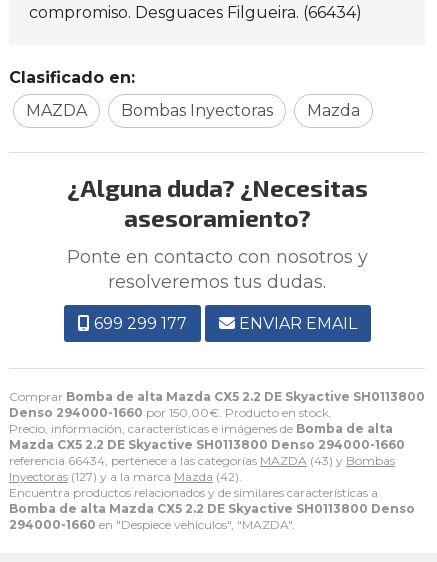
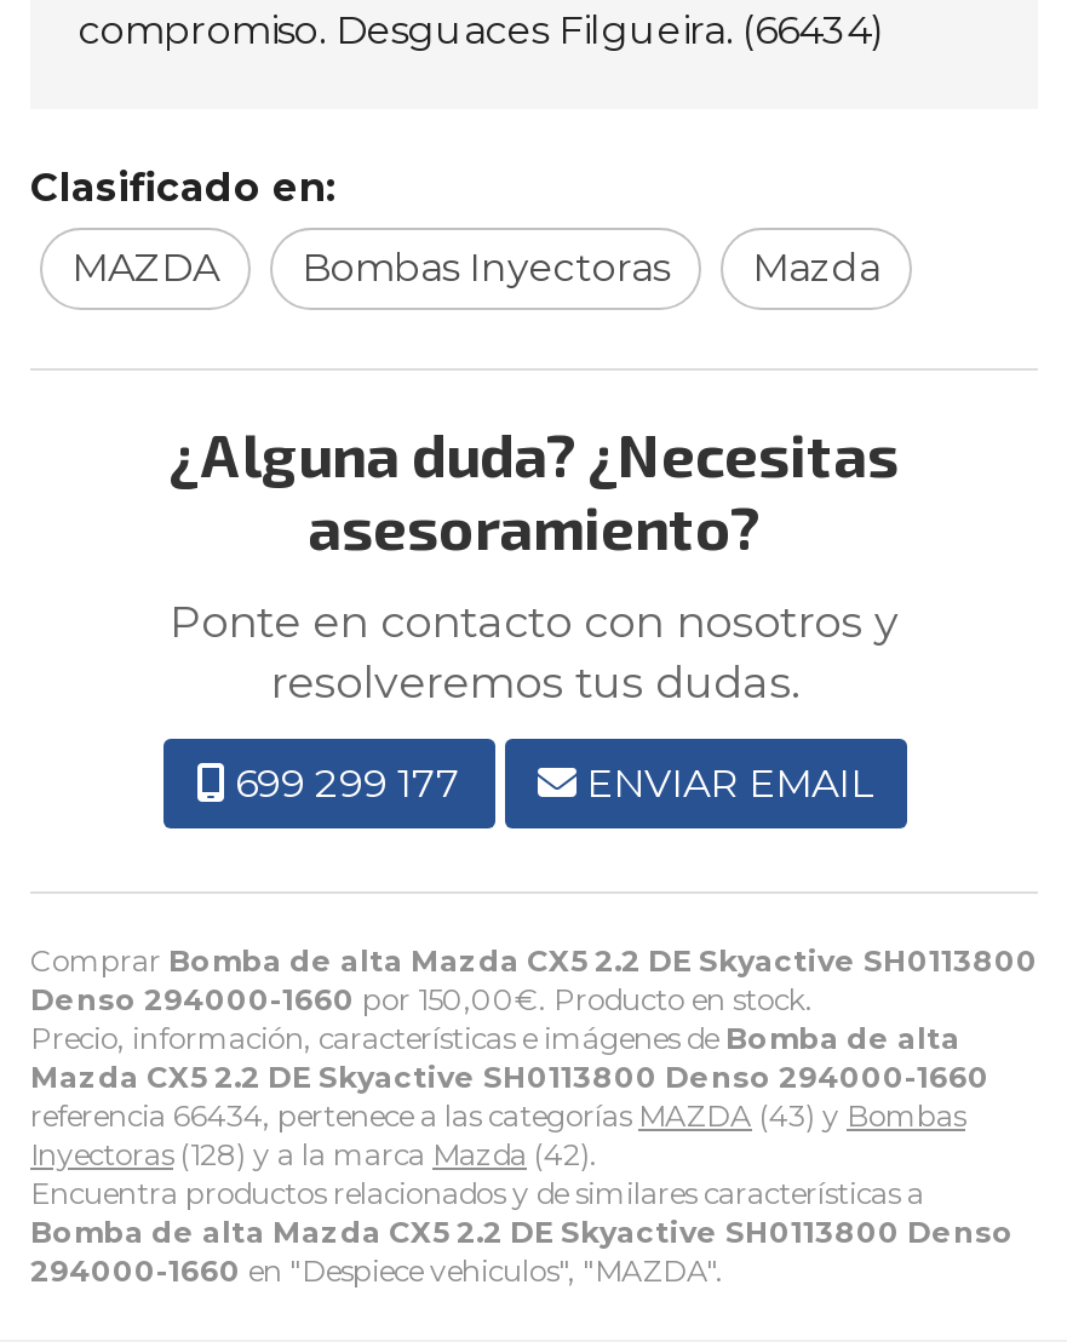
- Inyectoras (127) y a la marca Mazda (42).
+ Inyectoras (128) y a la marca Mazda (42).
